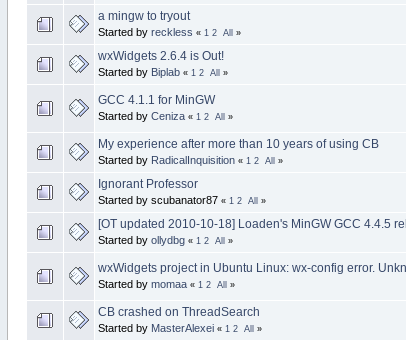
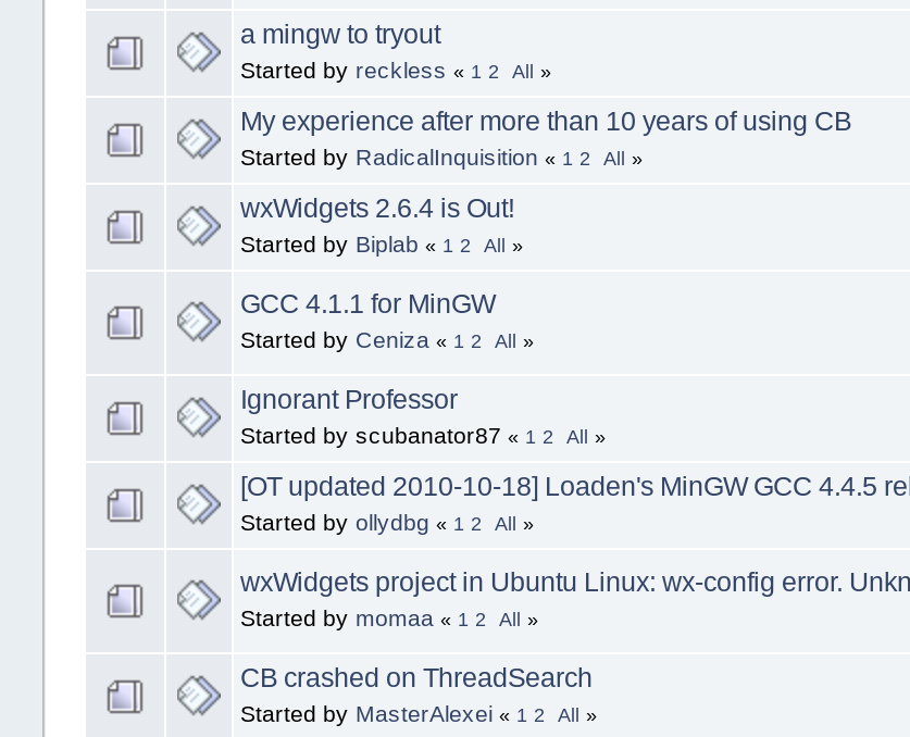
moved down: wxWidgets 2.6.4 is Out! | Started by Biplab «1 2 All» | GCC 4.1.1 for MinGW | Started by Ceniza «1 2 All»

moved up: My experience after more than 10 years of using CB | Started by RadicalInquisition «1 2 All»
